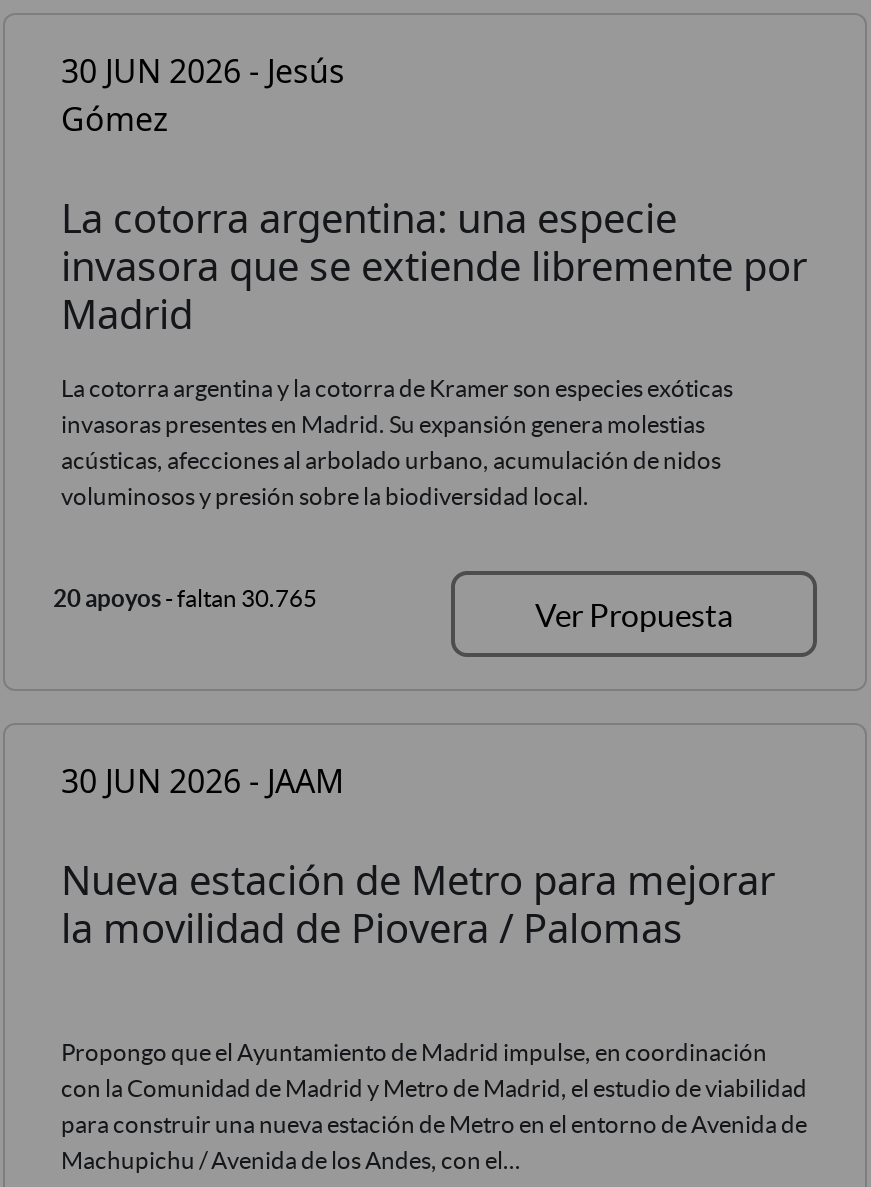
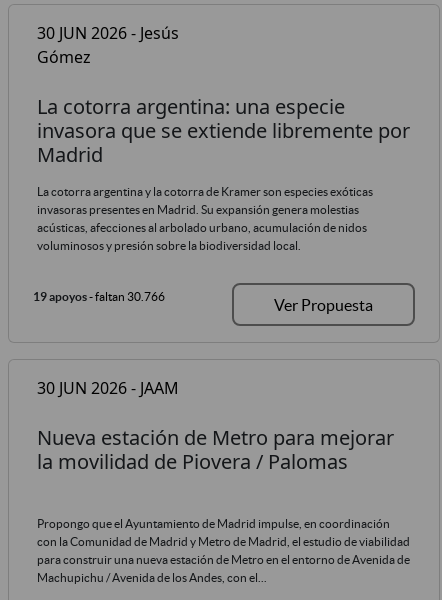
- 20 apoyos - faltan 30.765
+ 19 apoyos - faltan 30.766
